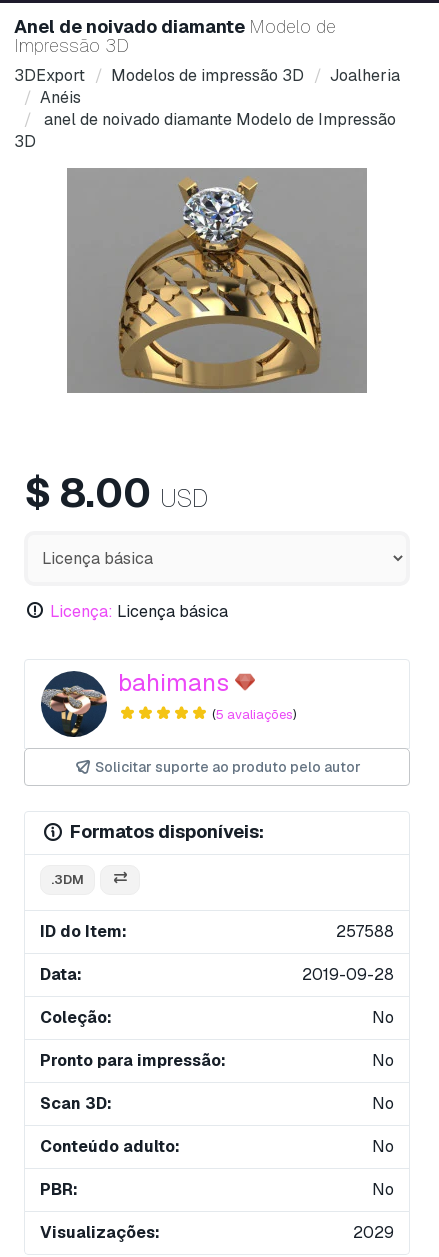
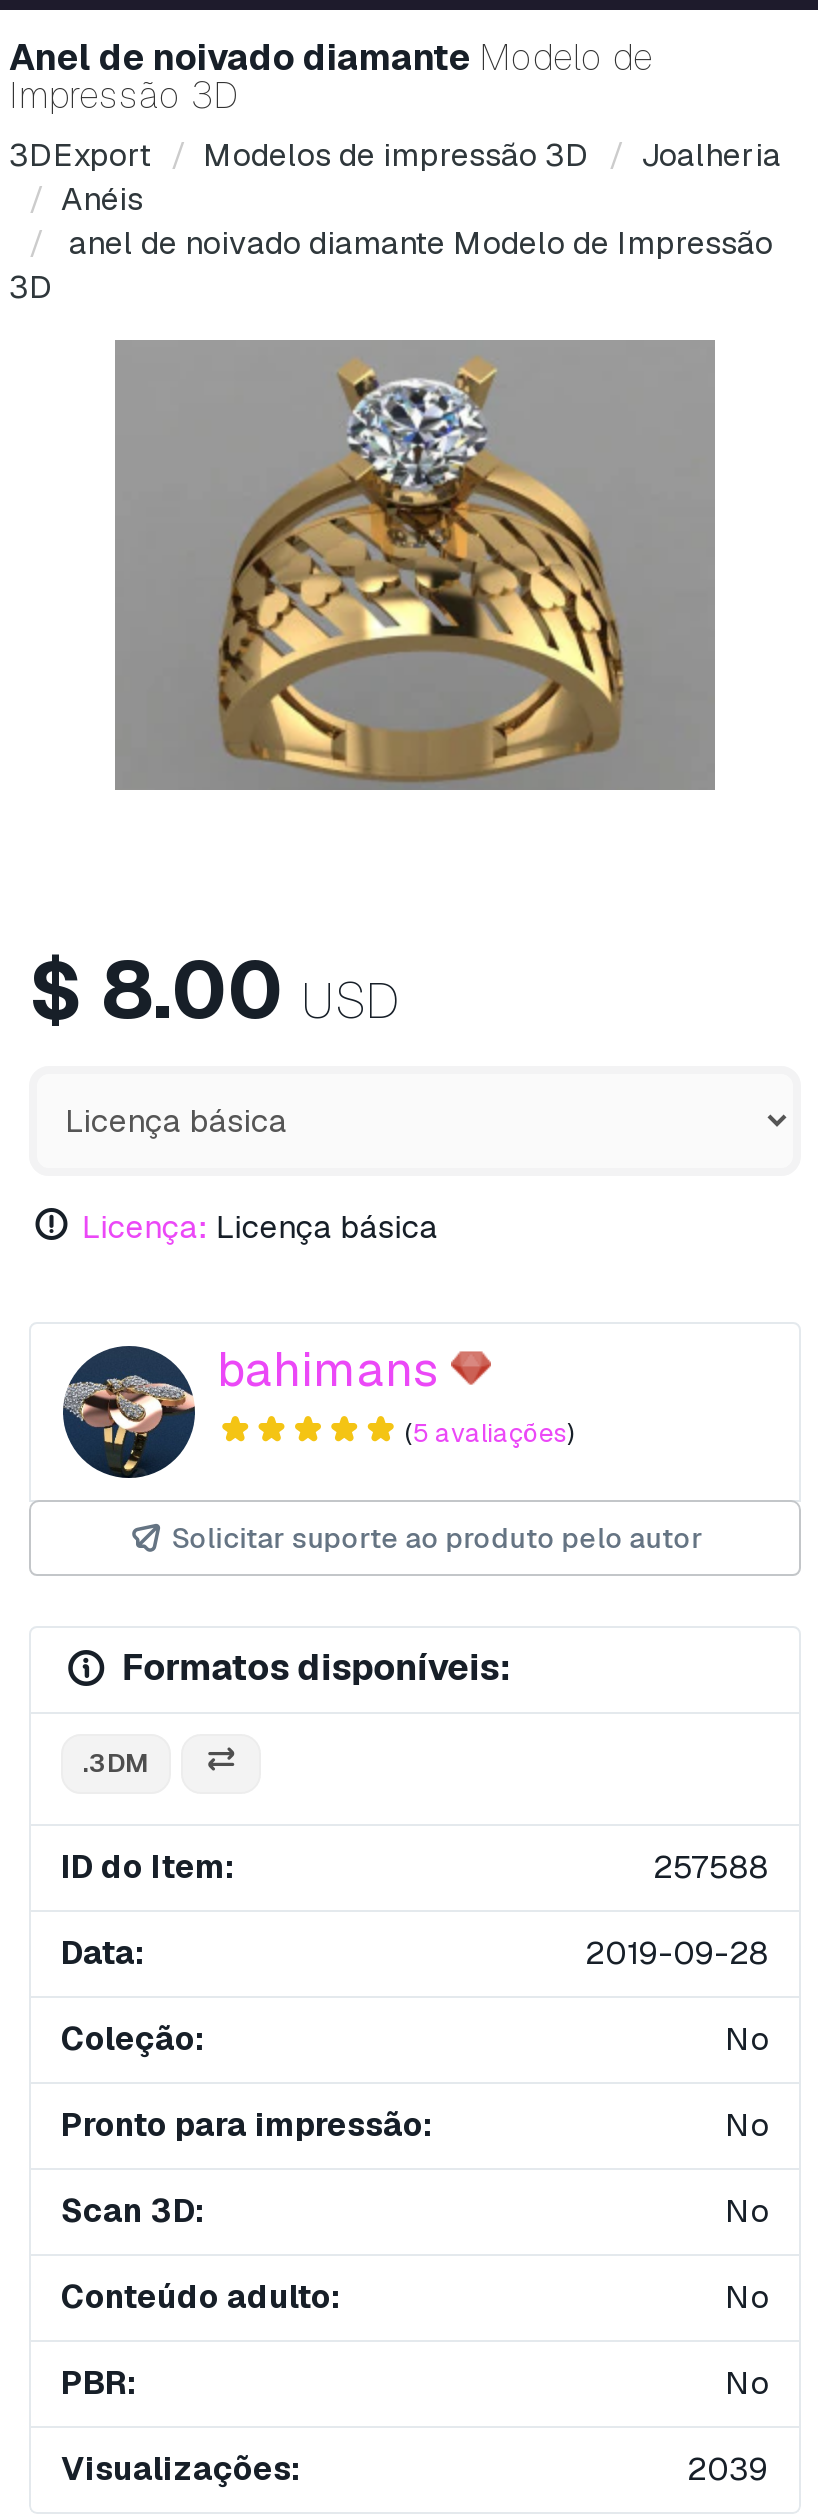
- 2029
+ 2039
